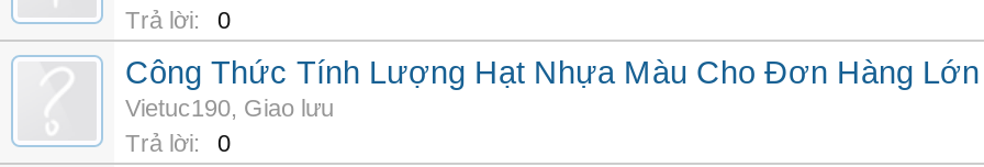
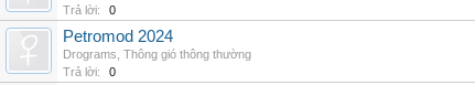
- Công Thức Tính Lượng Hạt Nhựa Màu Cho Đơn Hàng Lớn
- Vietuc190, Giao lưu
+ Petromod 2024
+ Drograms, Thông gió thông thường
